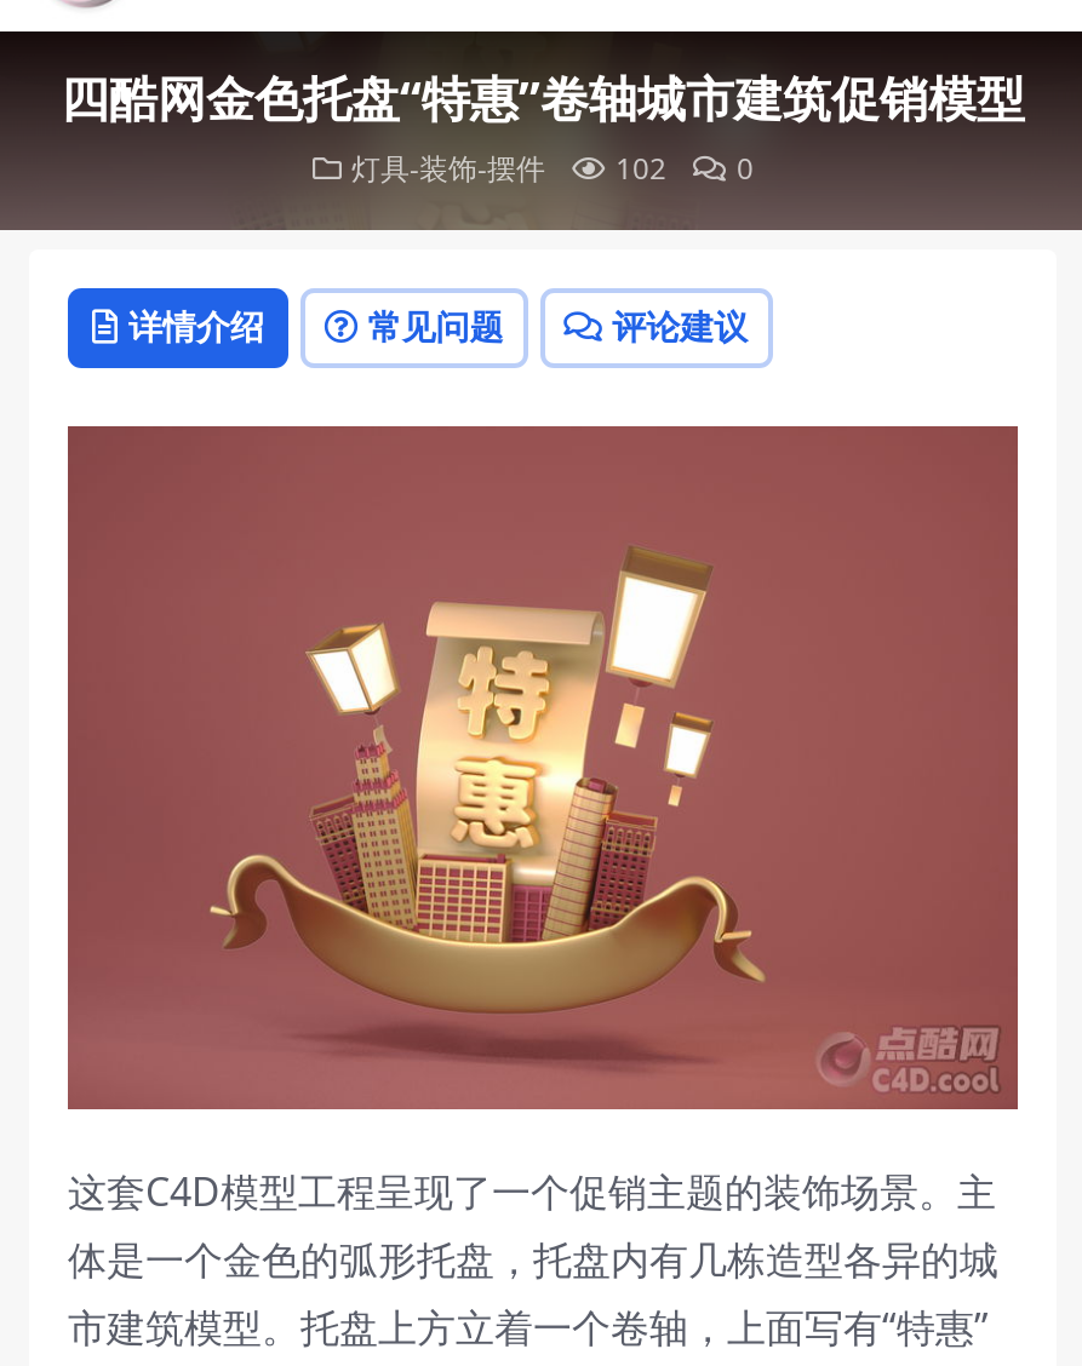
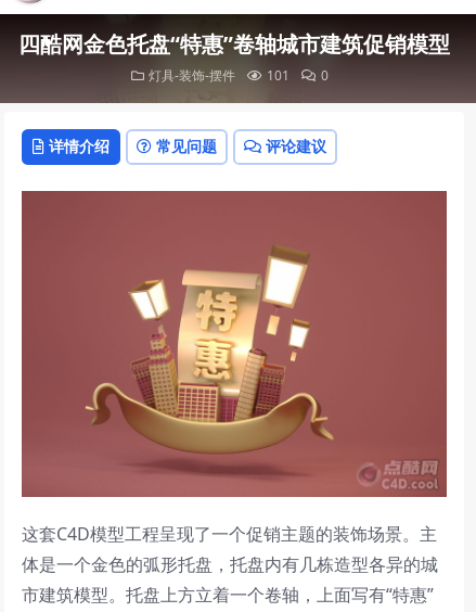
- 灯具-装饰-摆件 102 0
+ 灯具-装饰-摆件 101 0
